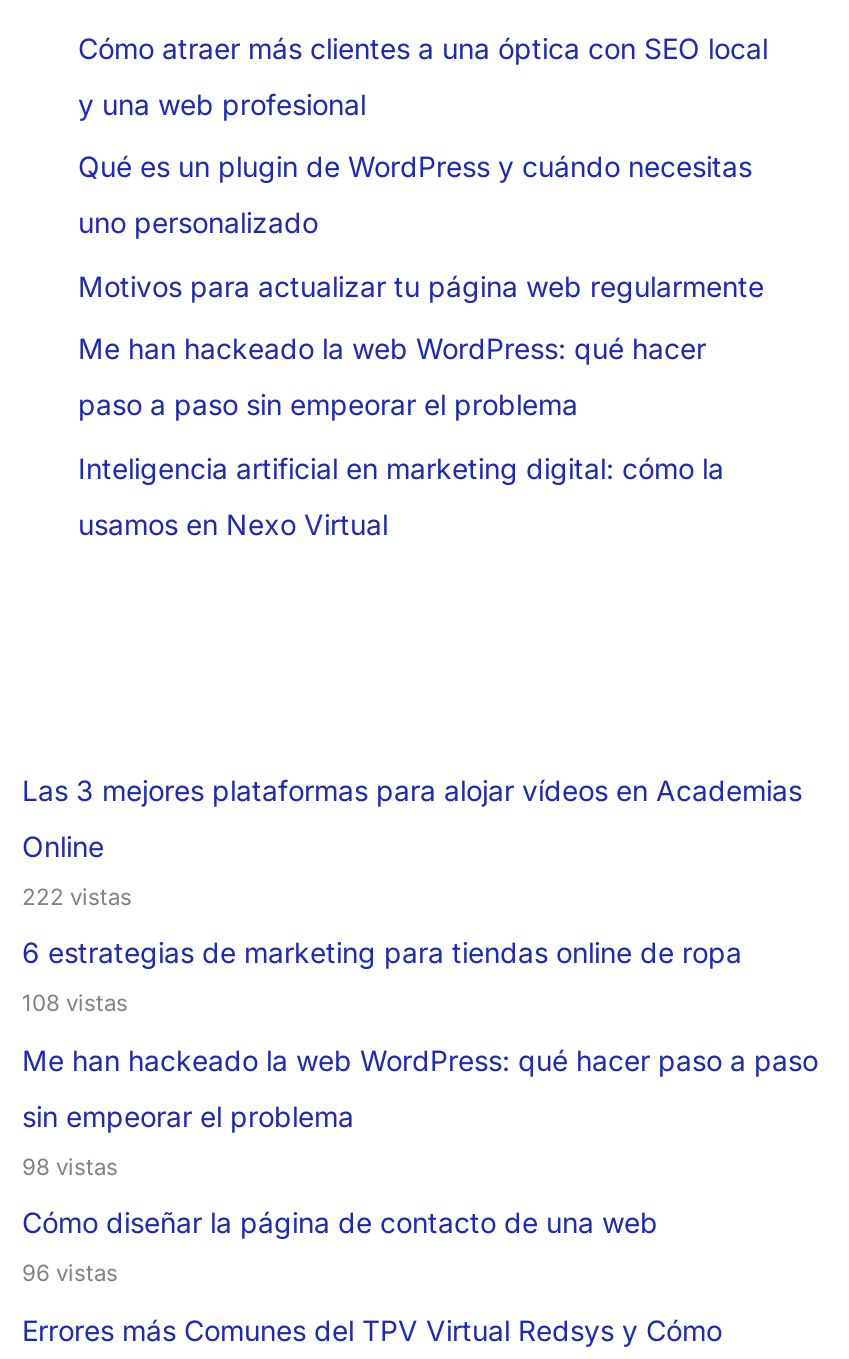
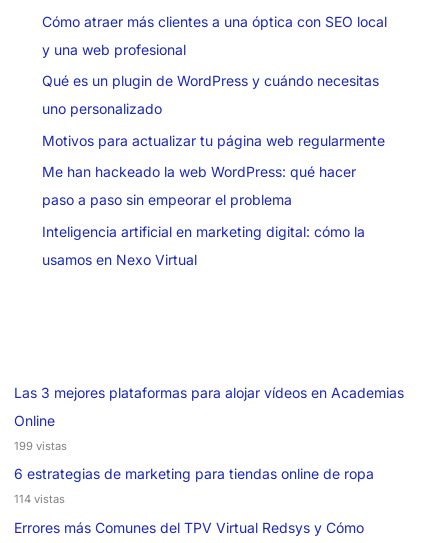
- 222 vistas
+ 199 vistas

- 108 vistas
- Me han hackeado la web WordPress: qué hacer paso a paso
- sin empeorar el problema
- 98 vistas
- Cómo diseñar la página de contacto de una web
- 96 vistas
+ 114 vistas
